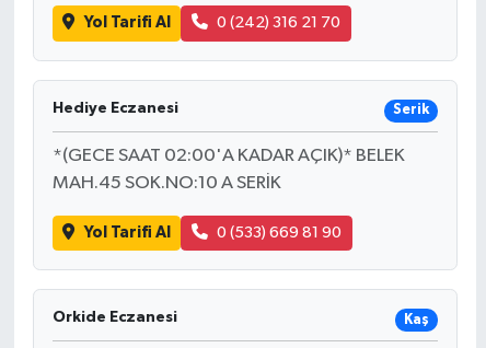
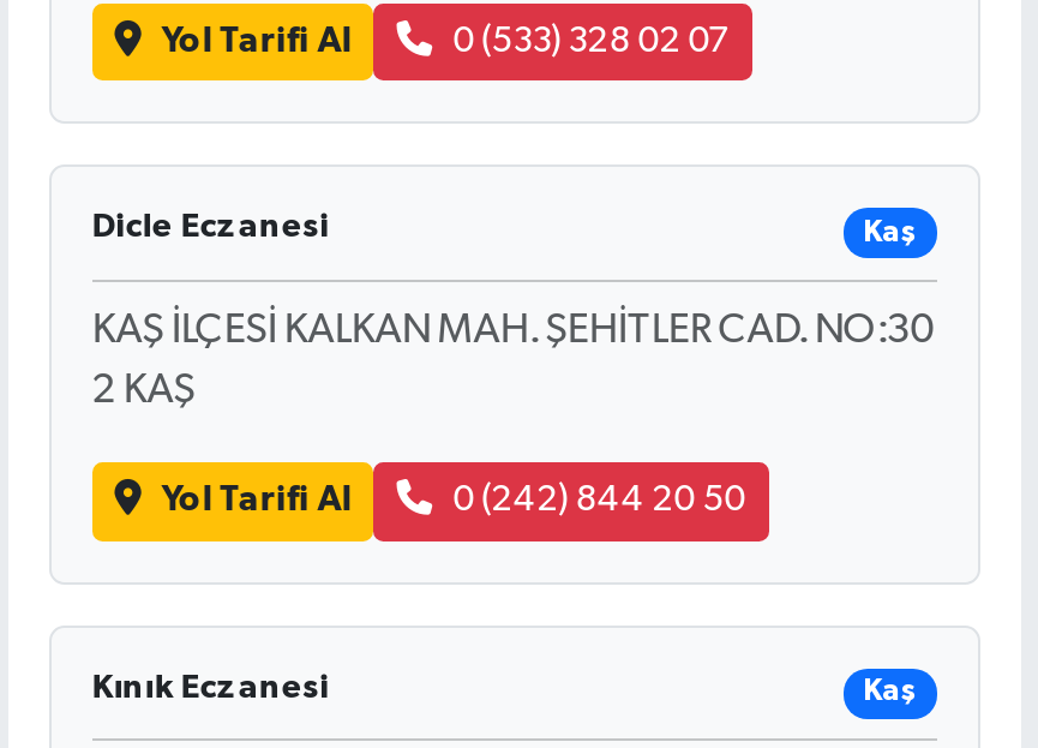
- 0 (242) 316 21 70
+ 0 (533) 328 02 07

- Hediye Eczanesi
- Serik
+ Dicle Eczanesi
+ Kaş

- *(GECE SAAT 02:00'A KADAR AÇIK)* BELEK
+ KAŞ İLÇESİ KALKAN MAH. ŞEHİTLER CAD. NO:30

- MAH.45 SOK.NO:10 A SERİK
+ 2 KAŞ

- 0 (533) 669 81 90
+ 0 (242) 844 20 50

- Orkide Eczanesi
+ Kınık Eczanesi
